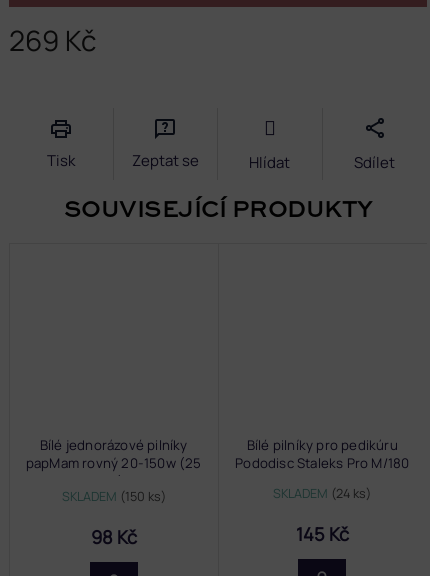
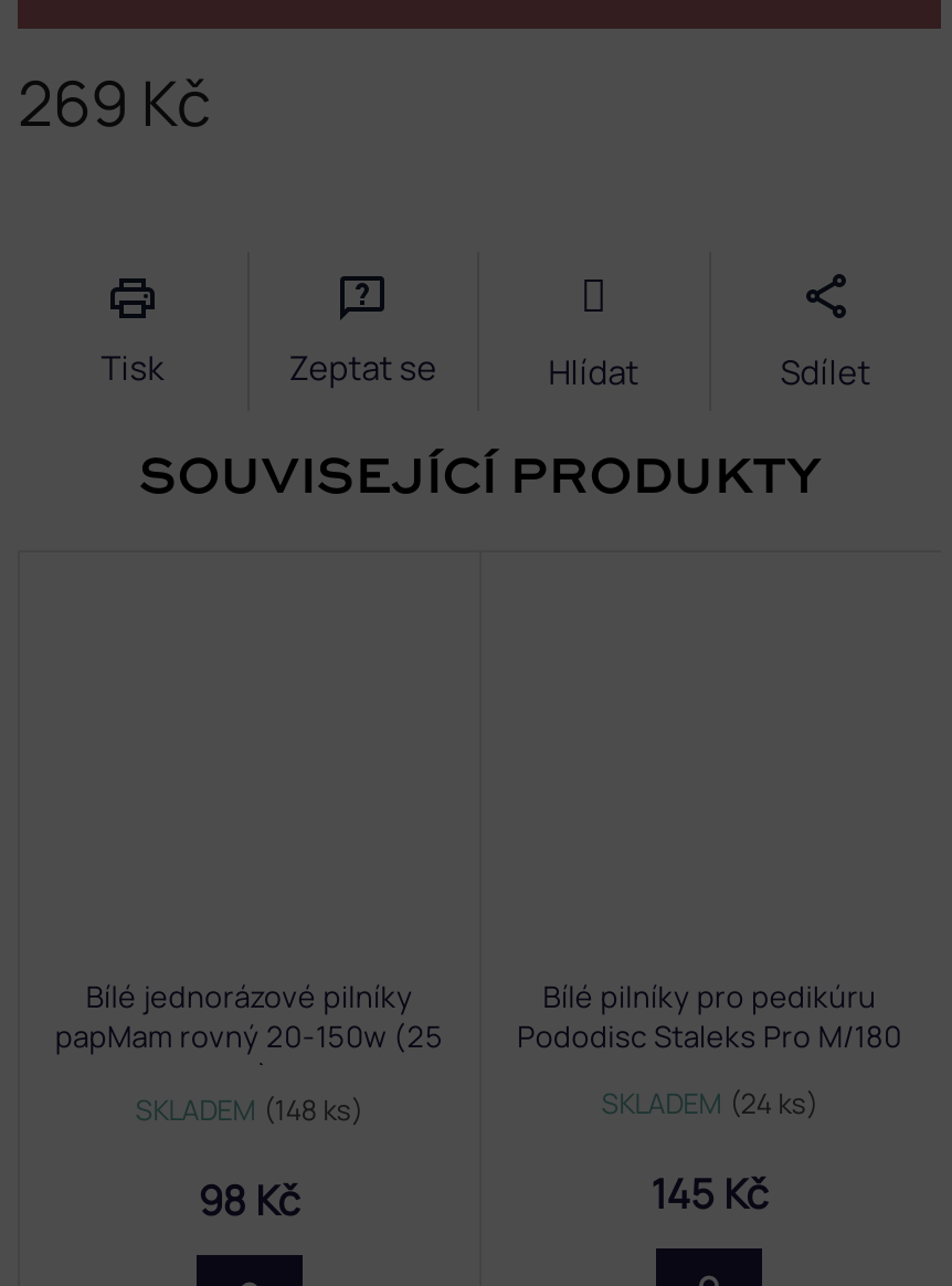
- SKLADEM (150 ks)
+ SKLADEM (148 ks)
